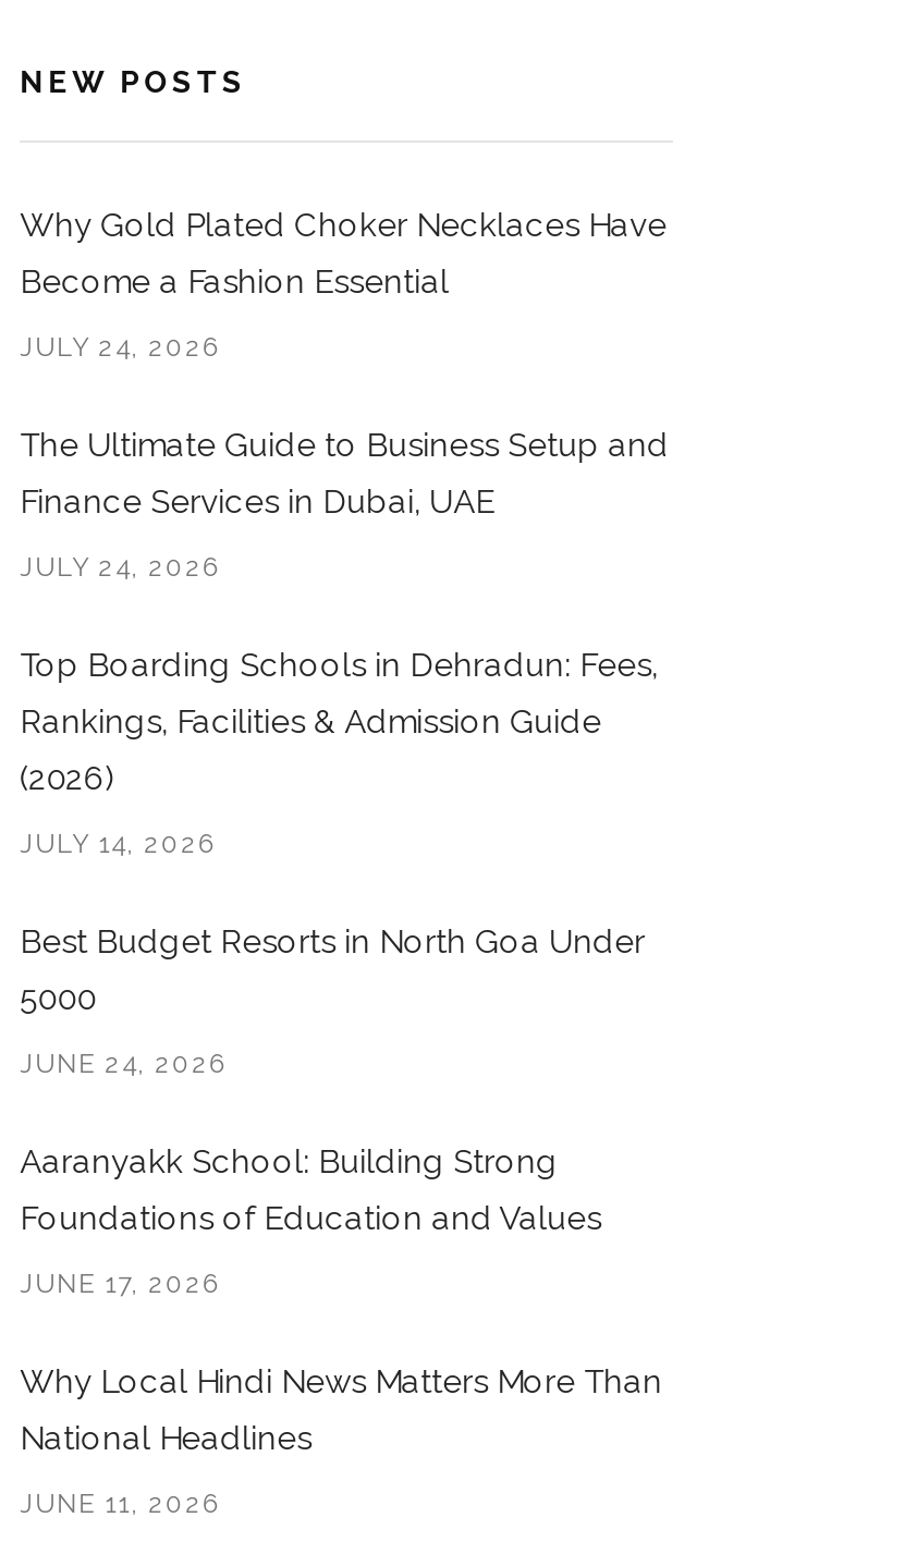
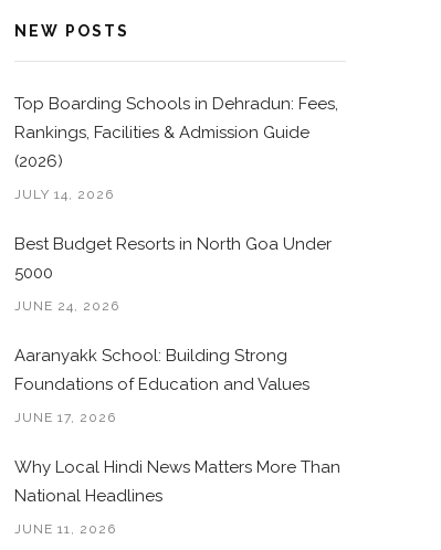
- Why Gold Plated Choker Necklaces Have
- Become a Fashion Essential
- JULY 24, 2026
- The Ultimate Guide to Business Setup and
- Finance Services in Dubai, UAE
- JULY 24, 2026
